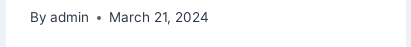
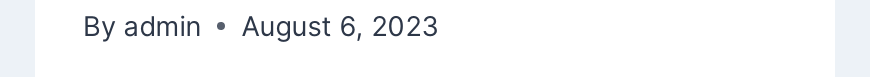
- By admin March 21, 2024
+ By admin August 6, 2023
